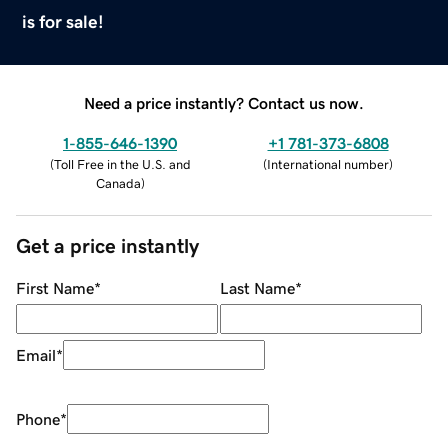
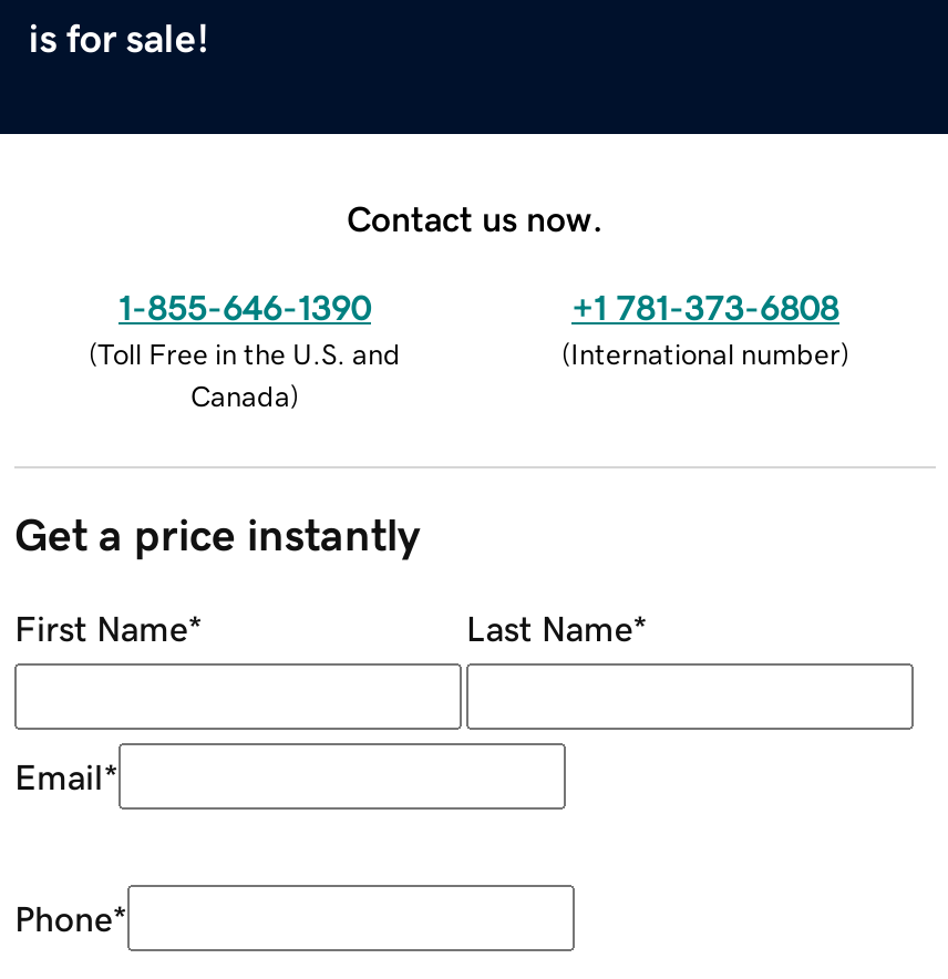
- Need a price instantly? Contact us now.
+ Contact us now.
